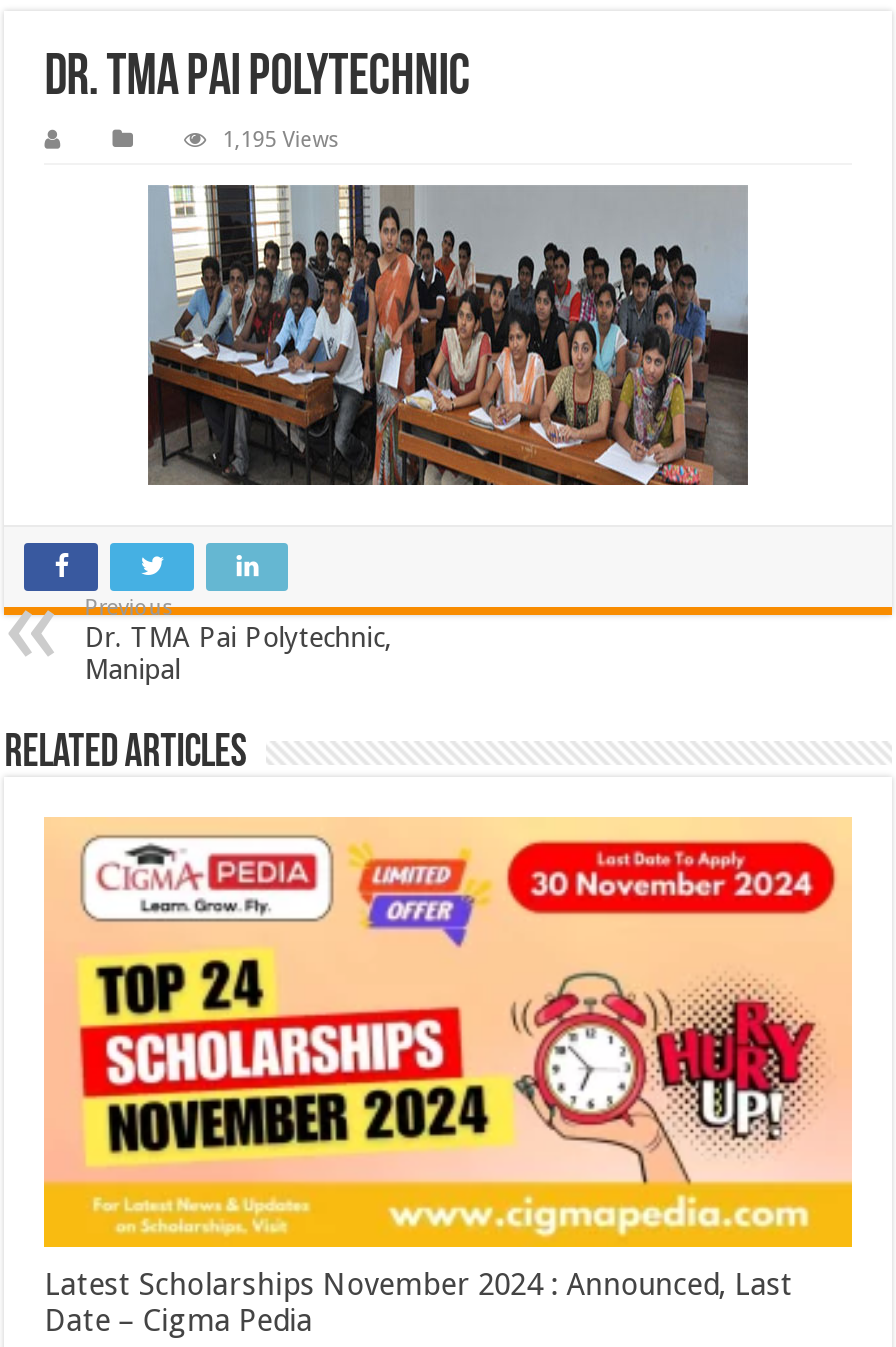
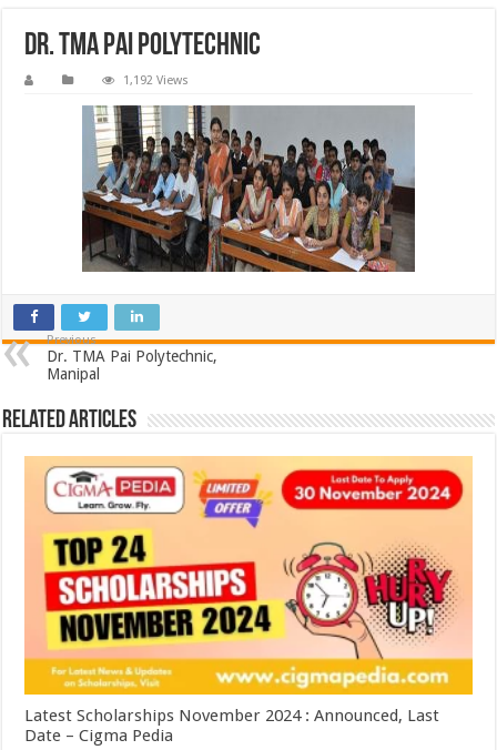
- 1,195 Views
+ 1,192 Views
